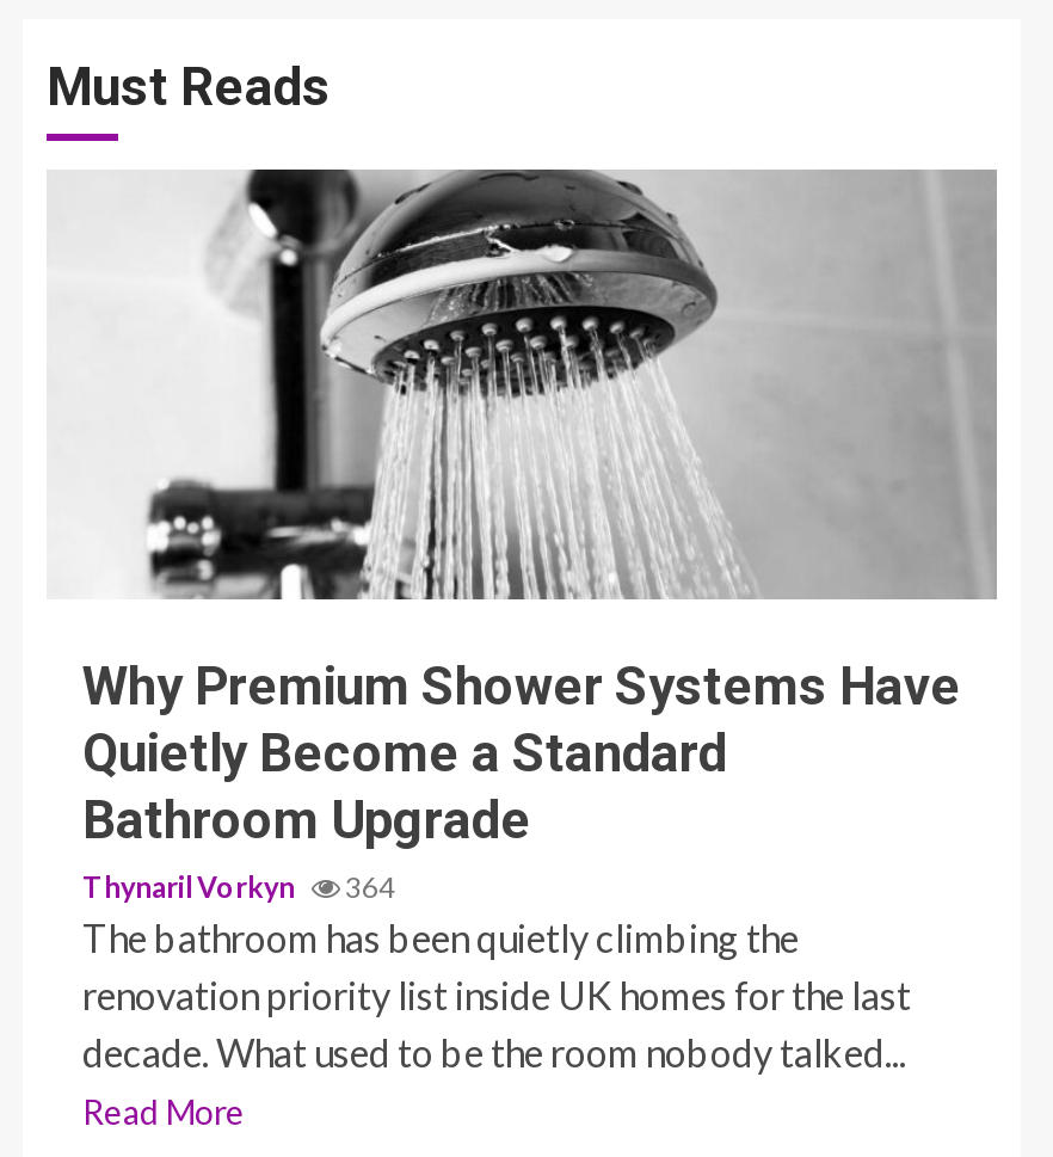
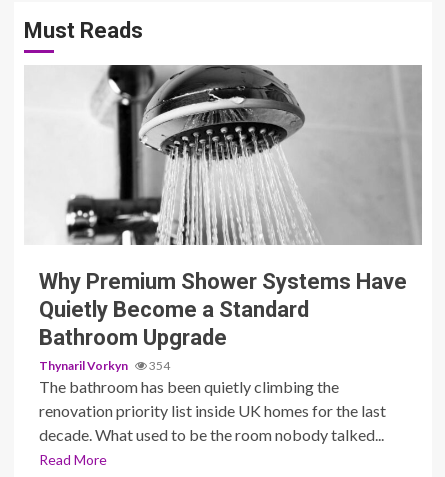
- Thynaril Vorkyn 364
+ Thynaril Vorkyn 354
